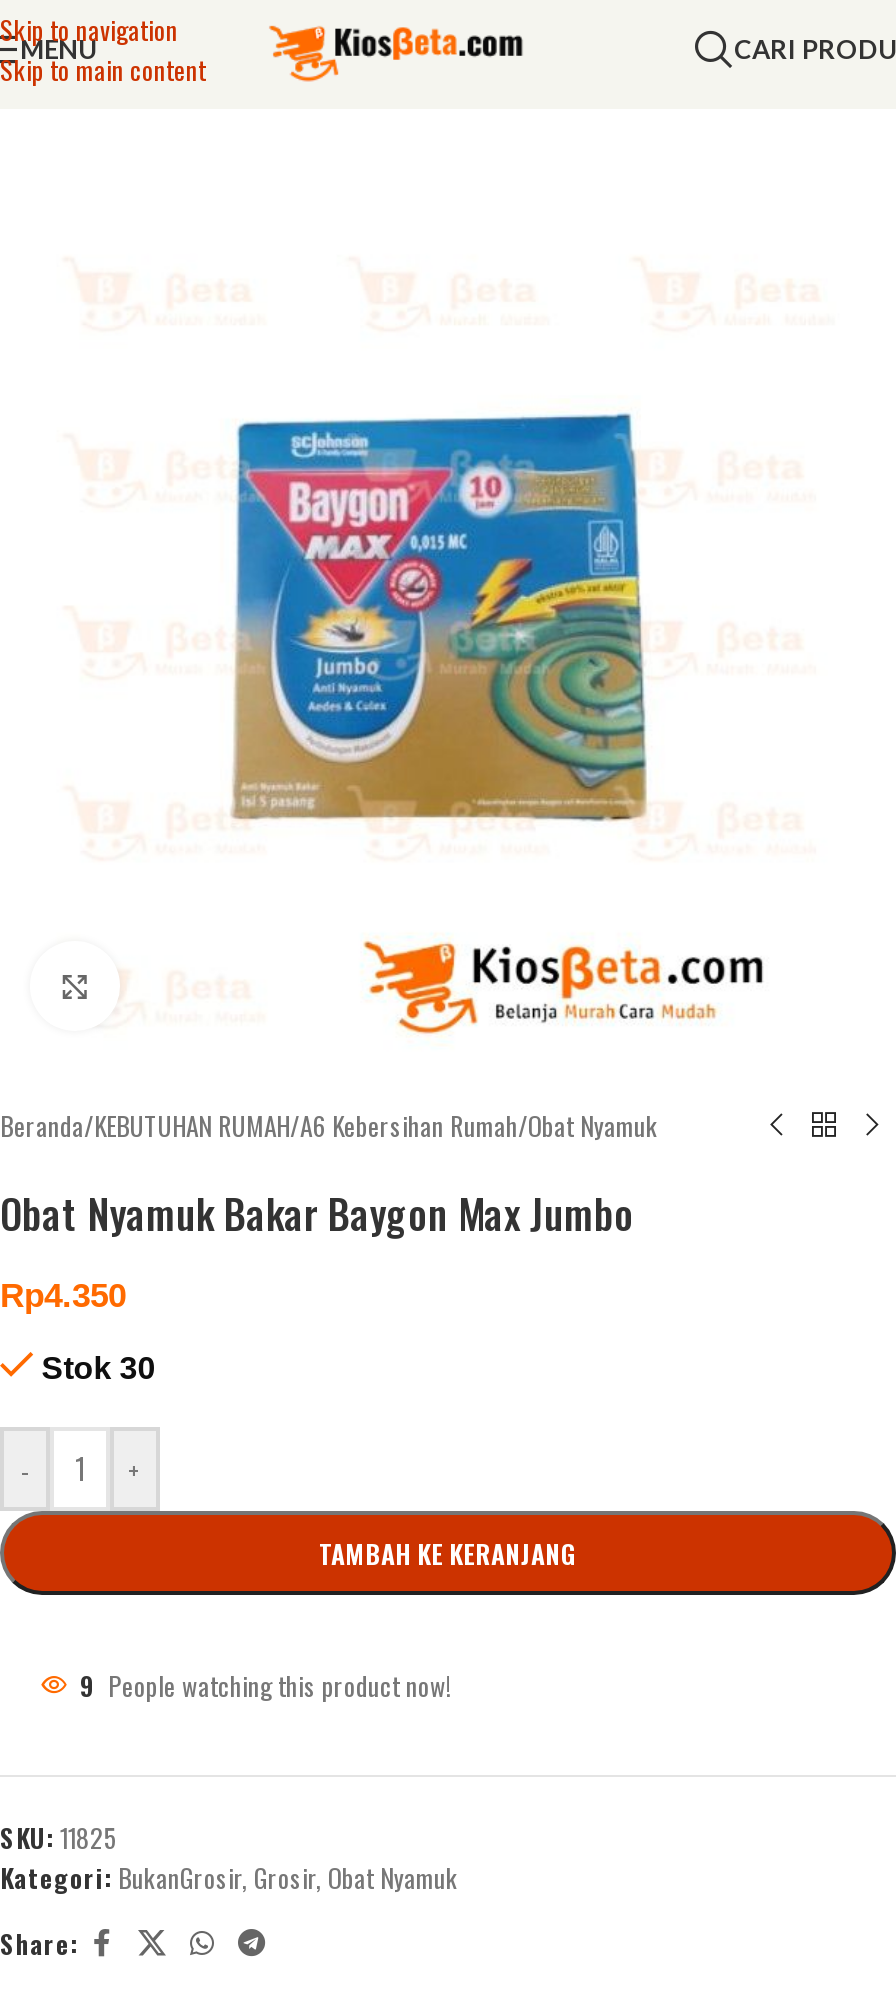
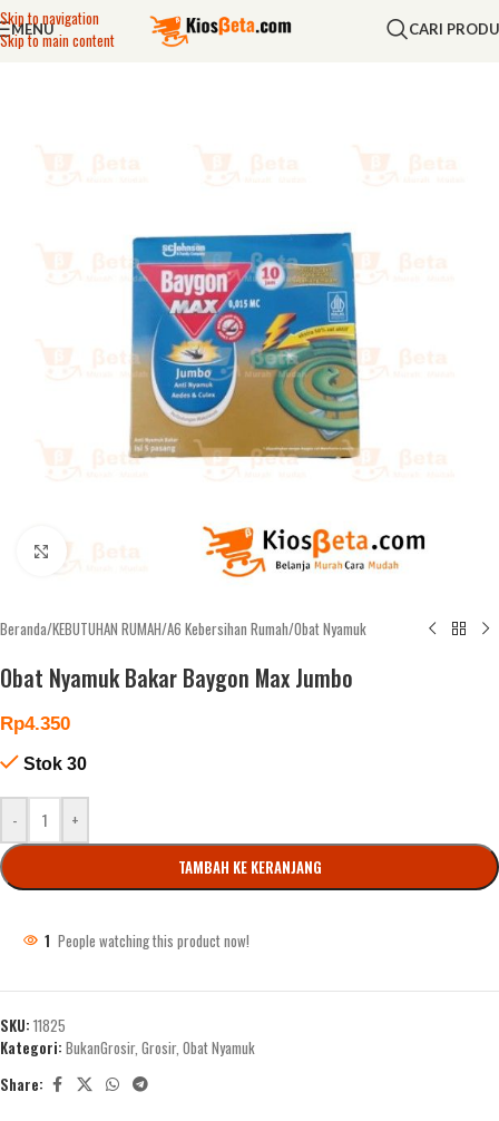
- 9 People watching this product now!
+ 1 People watching this product now!
